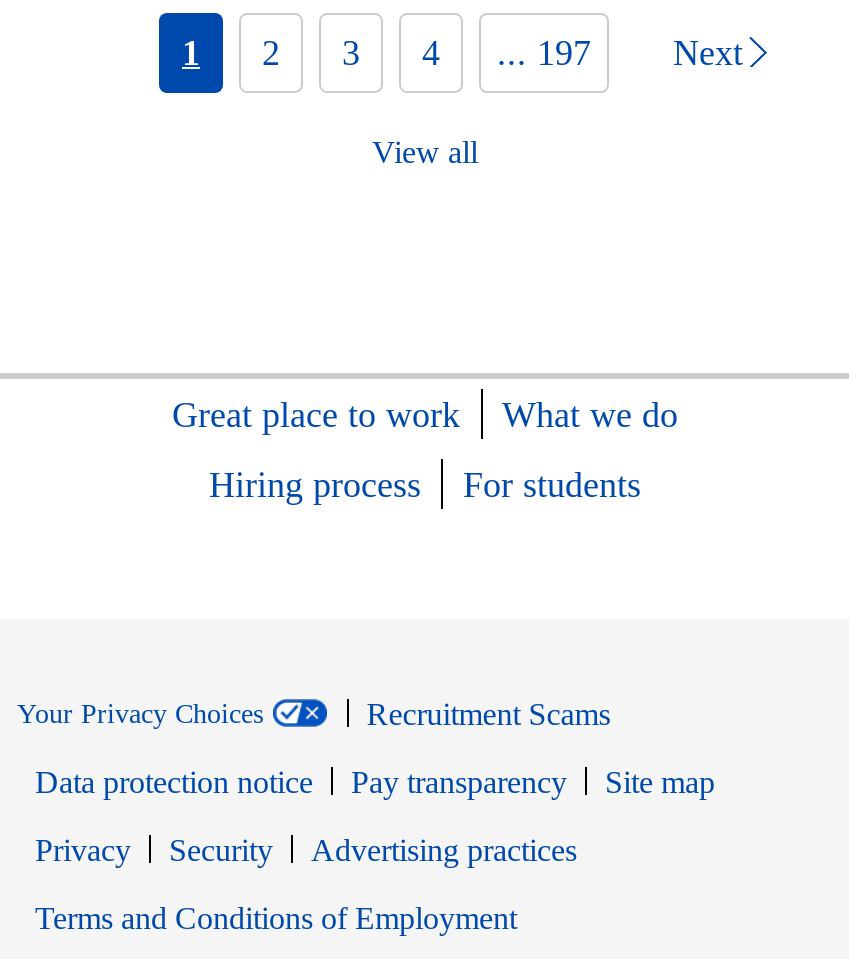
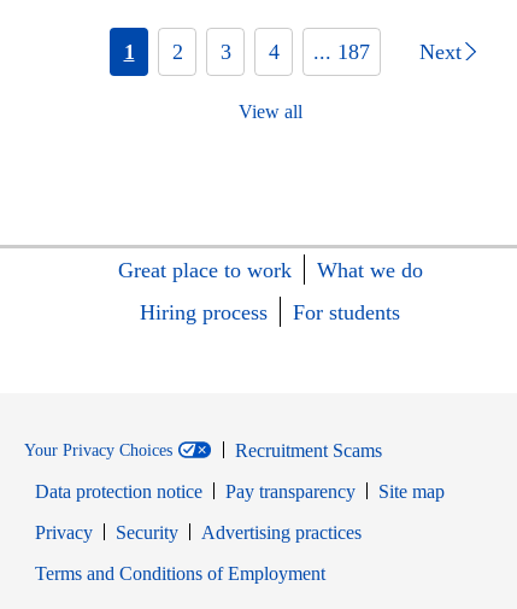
- 1 2 3 4 ... 197
+ 1 2 3 4 ... 187
